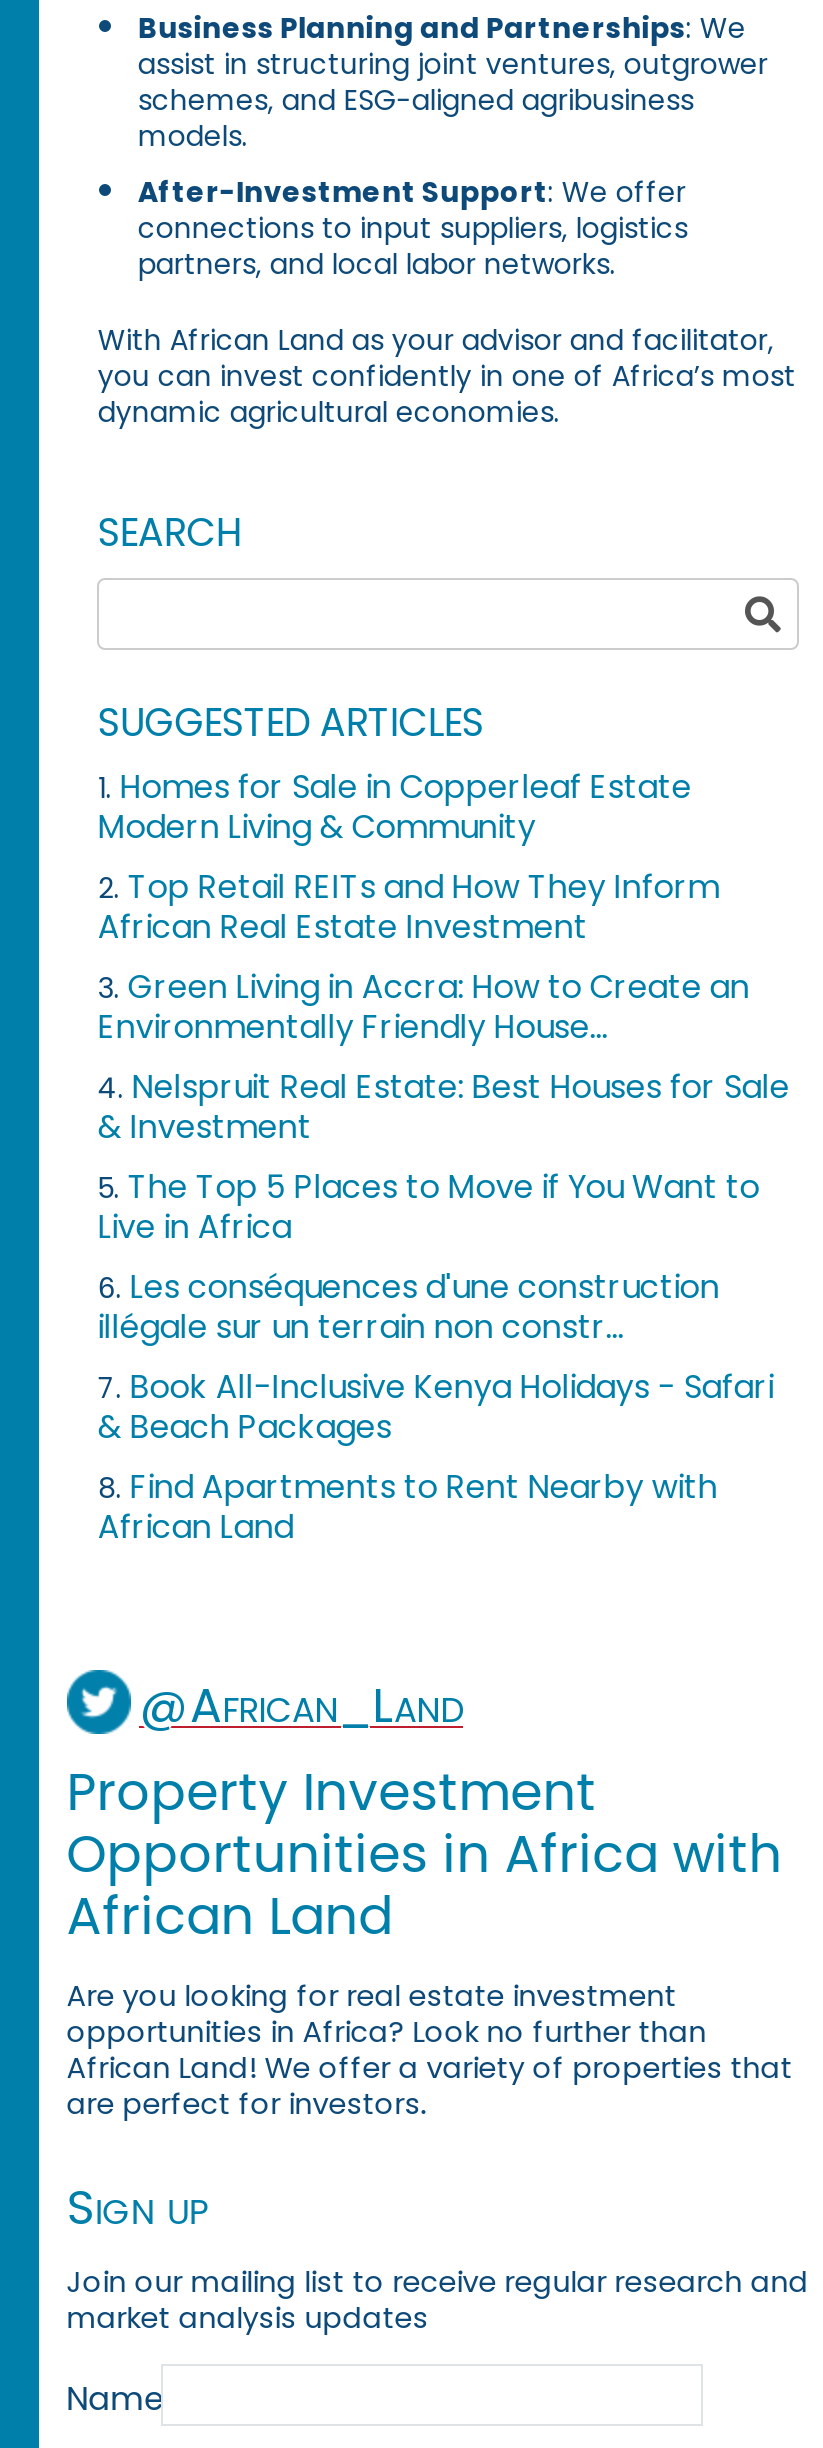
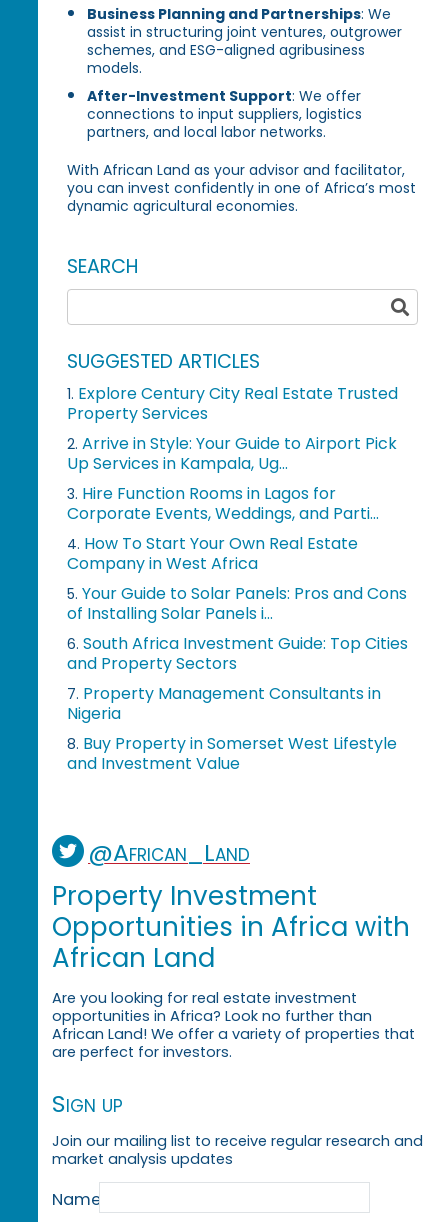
- 1. Homes for Sale in Copperleaf Estate
- Modern Living & Community
- 2. Top Retail REITs and How They Inform
- African Real Estate Investment
- 3. Green Living in Accra: How to Create an
- Environmentally Friendly House...
- 4. Nelspruit Real Estate: Best Houses for Sale
- & Investment
- 5. The Top 5 Places to Move if You Want to
- Live in Africa
- 6. Les conséquences d'une construction
- illégale sur un terrain non constr...
- 7. Book All-Inclusive Kenya Holidays - Safari
- & Beach Packages
- 8. Find Apartments to Rent Nearby with
- African Land
+ 1. Explore Century City Real Estate Trusted
+ Property Services
+ 2. Arrive in Style: Your Guide to Airport Pick
+ Up Services in Kampala, Ug...
+ 3. Hire Function Rooms in Lagos for
+ Corporate Events, Weddings, and Parti...
+ 4. How To Start Your Own Real Estate
+ Company in West Africa
+ 5. Your Guide to Solar Panels: Pros and Cons
+ of Installing Solar Panels i...
+ 6. South Africa Investment Guide: Top Cities
+ and Property Sectors
+ 7. Property Management Consultants in
+ Nigeria
+ 8. Buy Property in Somerset West Lifestyle
+ and Investment Value
